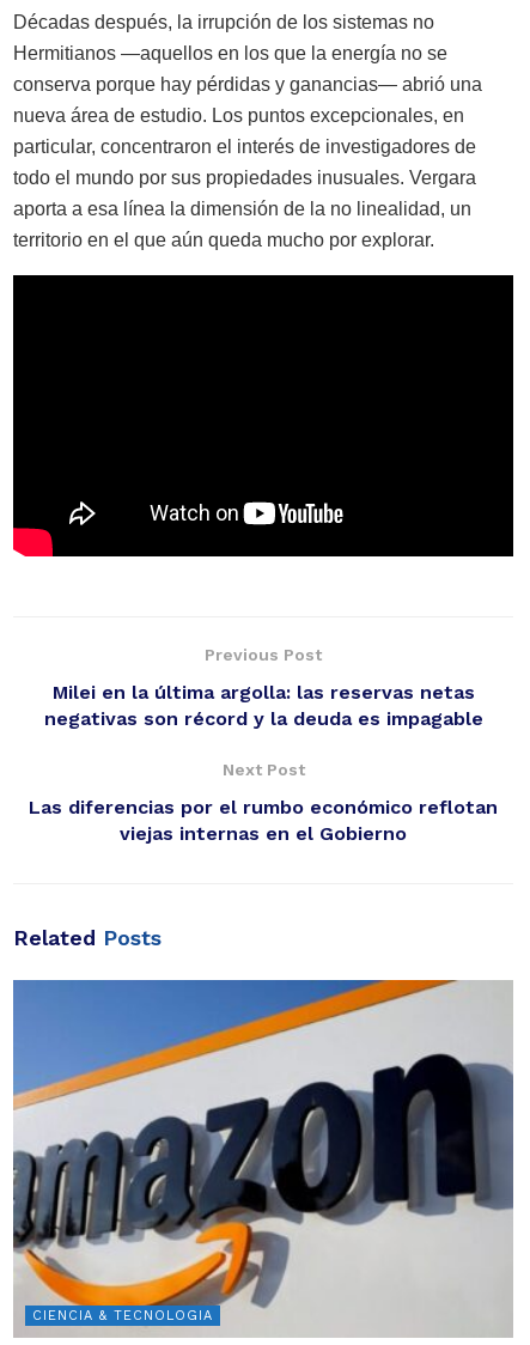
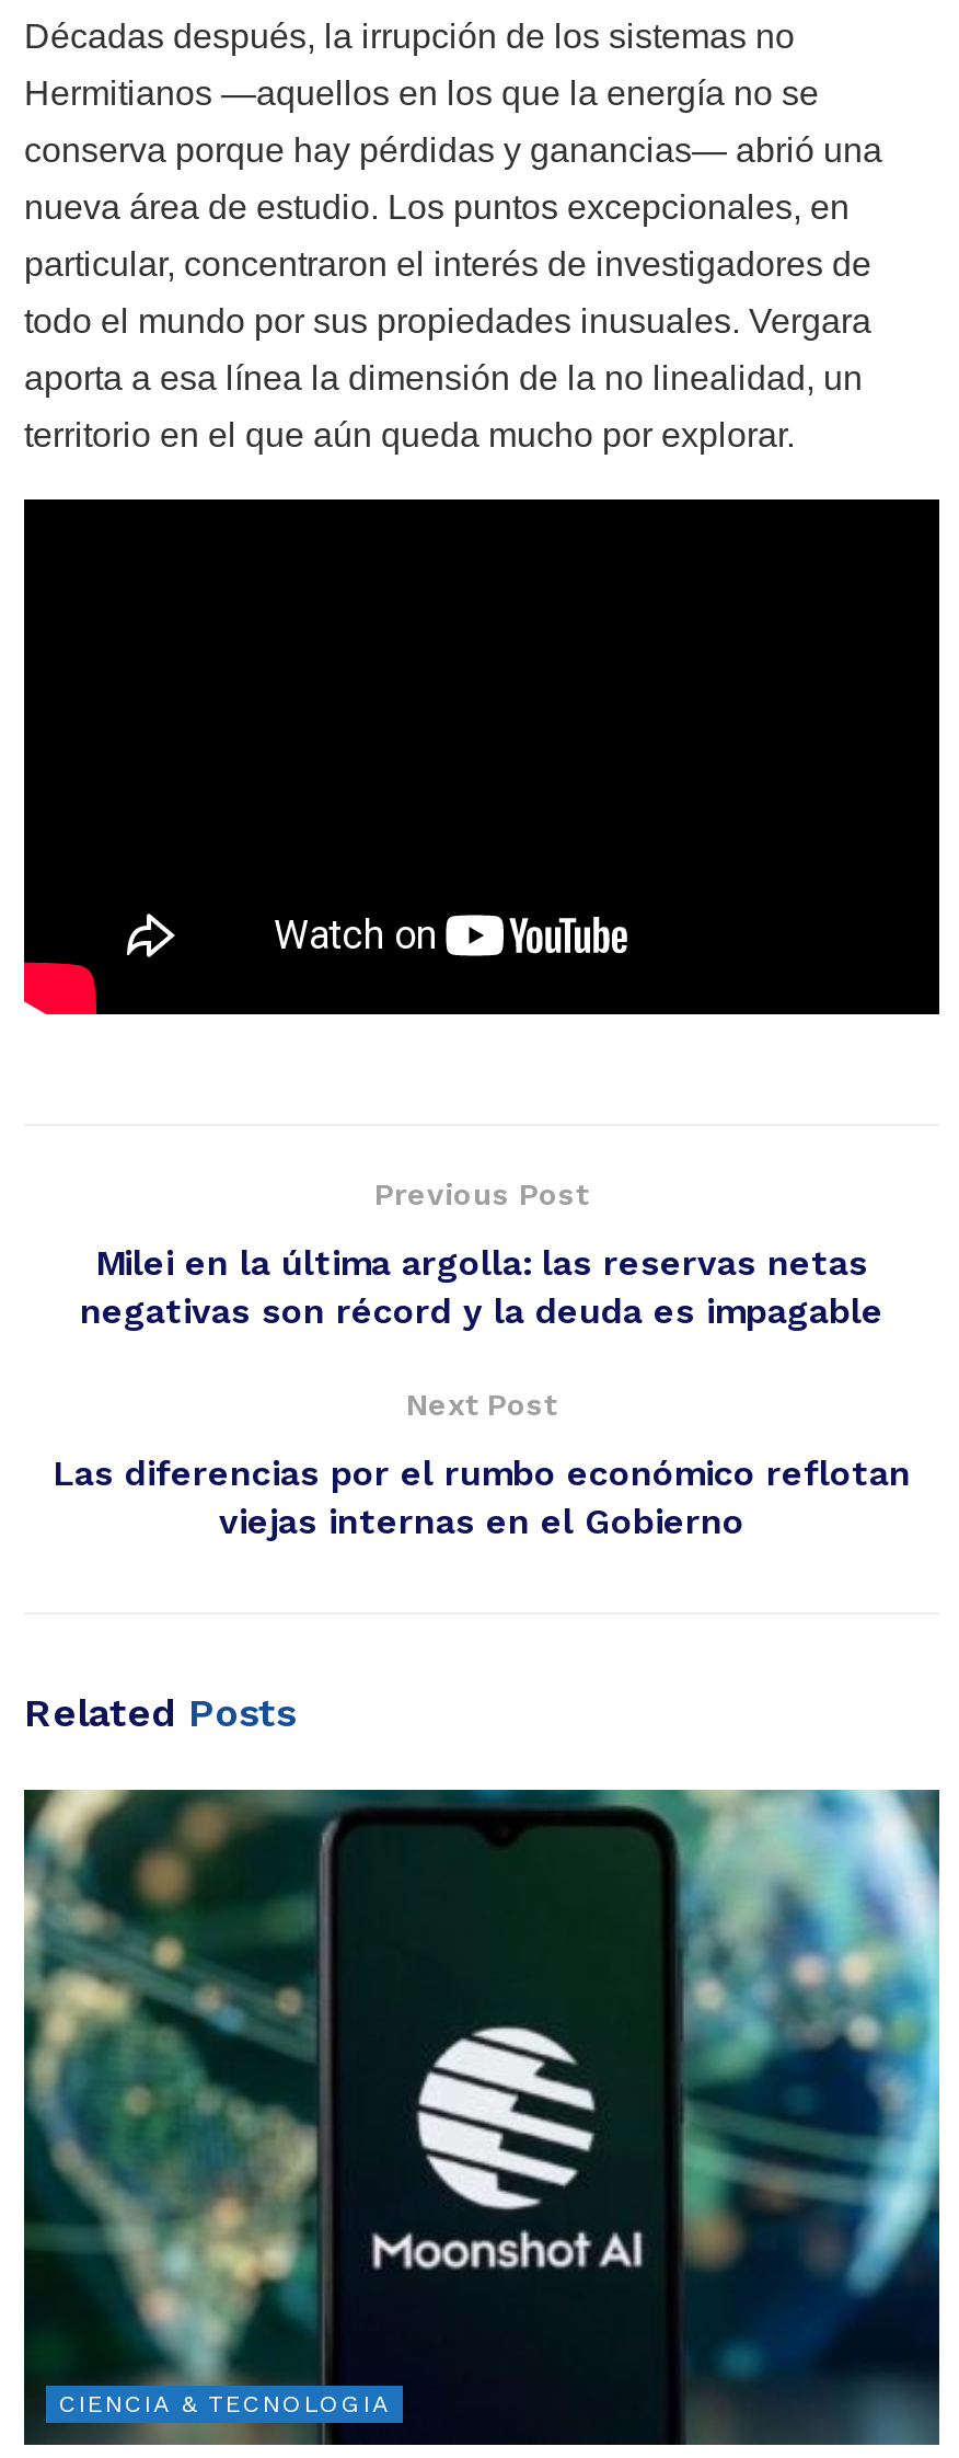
- [image]
+ [image]
